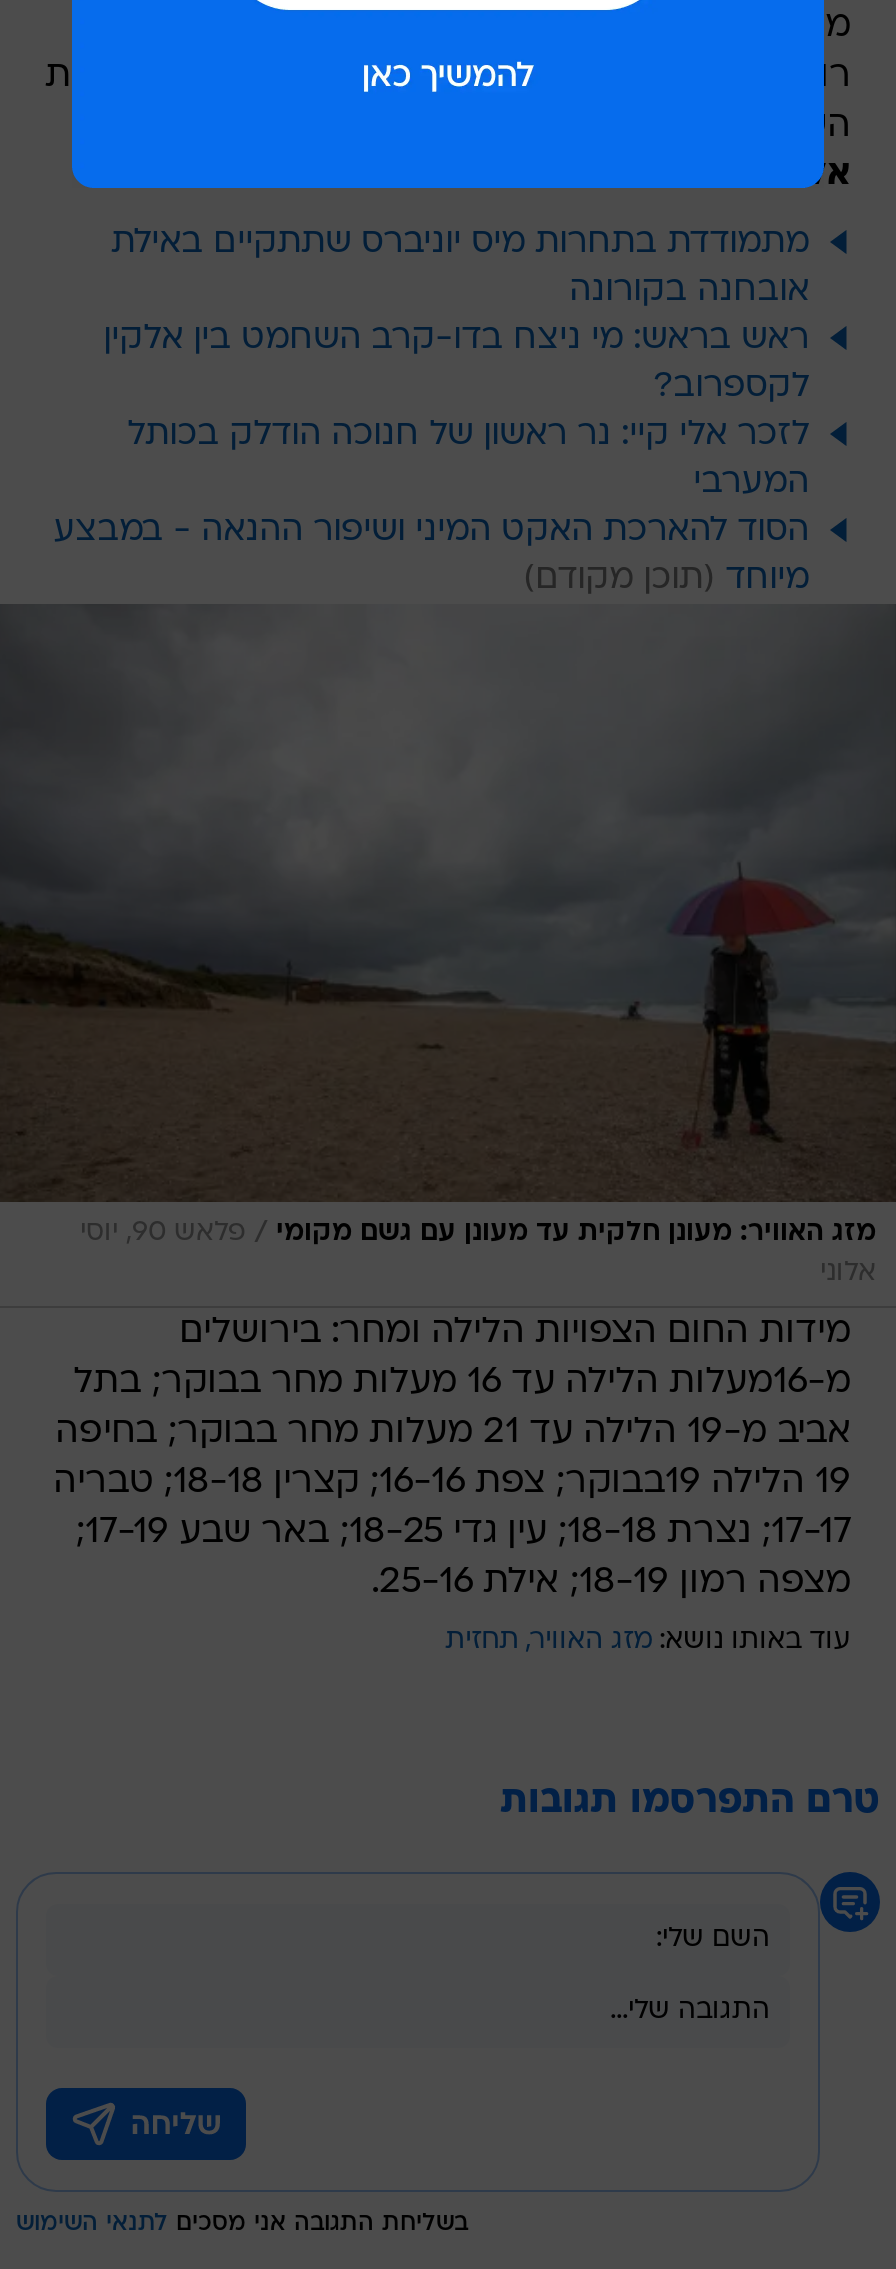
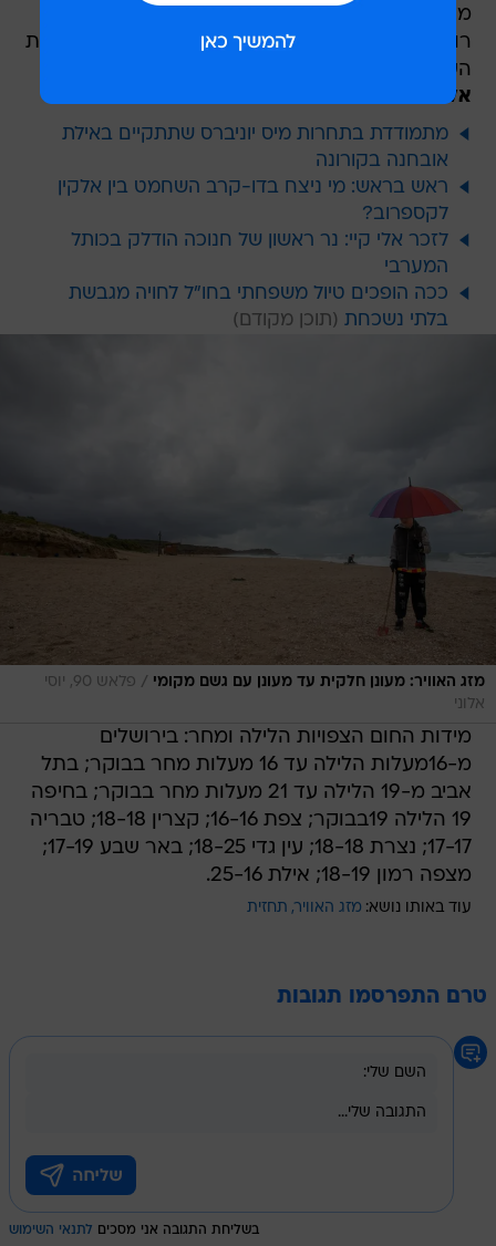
- הסוד להארכת האקט המיני ושיפור ההנאה - במבצע
- מיוחד
+ ככה הופכים טיול משפחתי בחו"ל לחויה מגבשת
+ בלתי נשכחת
